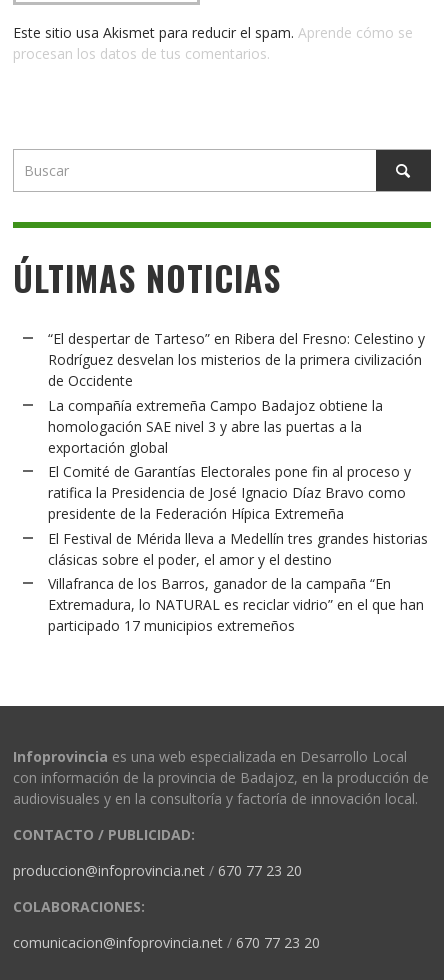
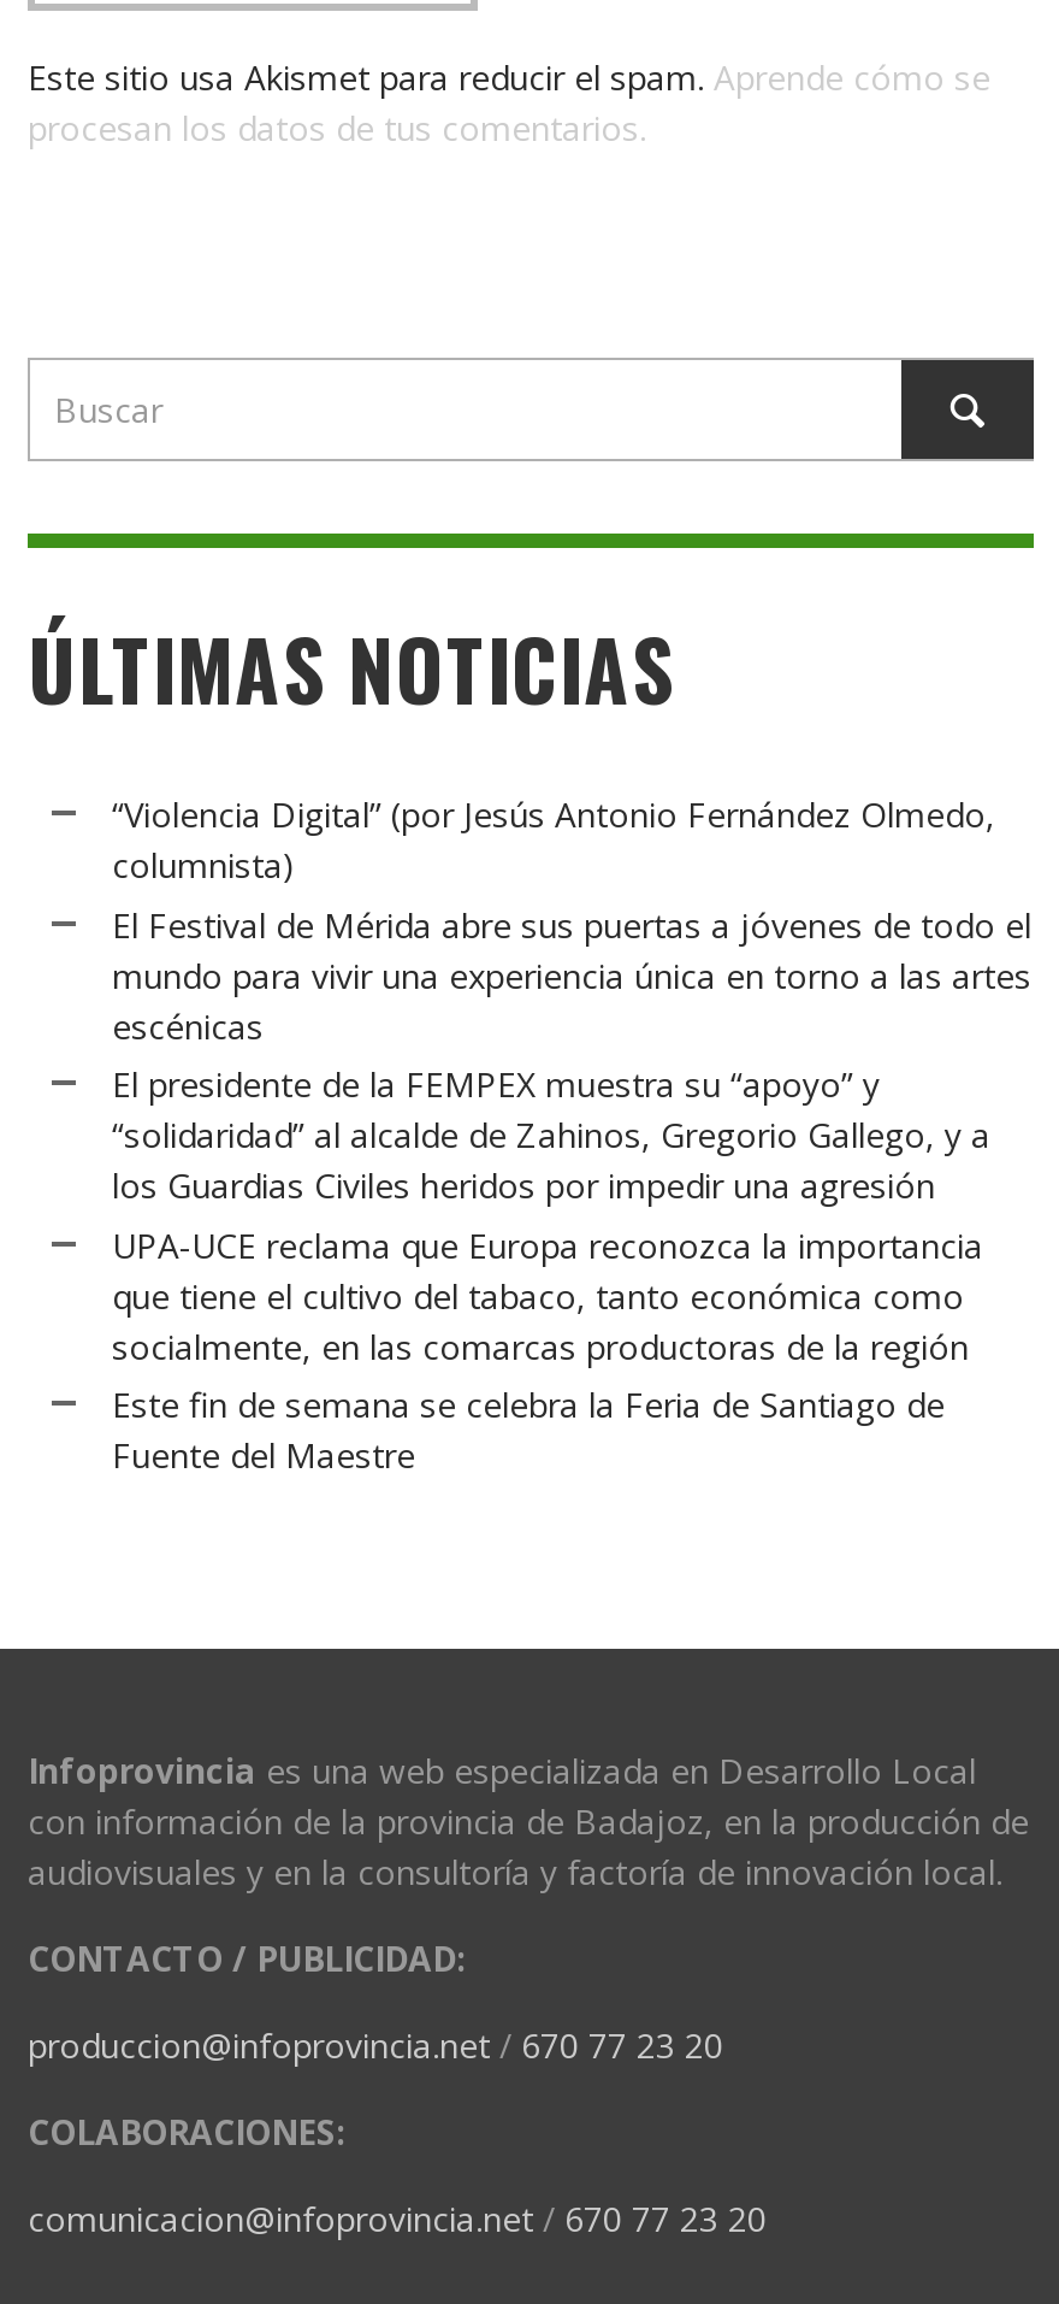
- “El despertar de Tarteso” en Ribera del Fresno: Celestino y
- Rodríguez desvelan los misterios de la primera civilización
- de Occidente
- La compañía extremeña Campo Badajoz obtiene la
- homologación SAE nivel 3 y abre las puertas a la
- exportación global
- El Comité de Garantías Electorales pone fin al proceso y
- ratifica la Presidencia de José Ignacio Díaz Bravo como
- presidente de la Federación Hípica Extremeña
- El Festival de Mérida lleva a Medellín tres grandes historias
- clásicas sobre el poder, el amor y el destino
- Villafranca de los Barros, ganador de la campaña “En
- Extremadura, lo NATURAL es reciclar vidrio” en el que han
- participado 17 municipios extremeños
+ “Violencia Digital” (por Jesús Antonio Fernández Olmedo,
+ columnista)
+ El Festival de Mérida abre sus puertas a jóvenes de todo el
+ mundo para vivir una experiencia única en torno a las artes
+ escénicas
+ El presidente de la FEMPEX muestra su “apoyo” y
+ “solidaridad” al alcalde de Zahinos, Gregorio Gallego, y a
+ los Guardias Civiles heridos por impedir una agresión
+ UPA-UCE reclama que Europa reconozca la importancia
+ que tiene el cultivo del tabaco, tanto económica como
+ socialmente, en las comarcas productoras de la región
+ Este fin de semana se celebra la Feria de Santiago de
+ Fuente del Maestre
